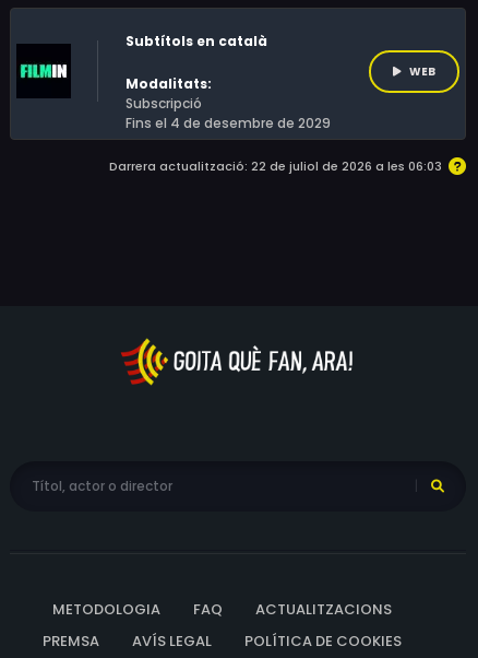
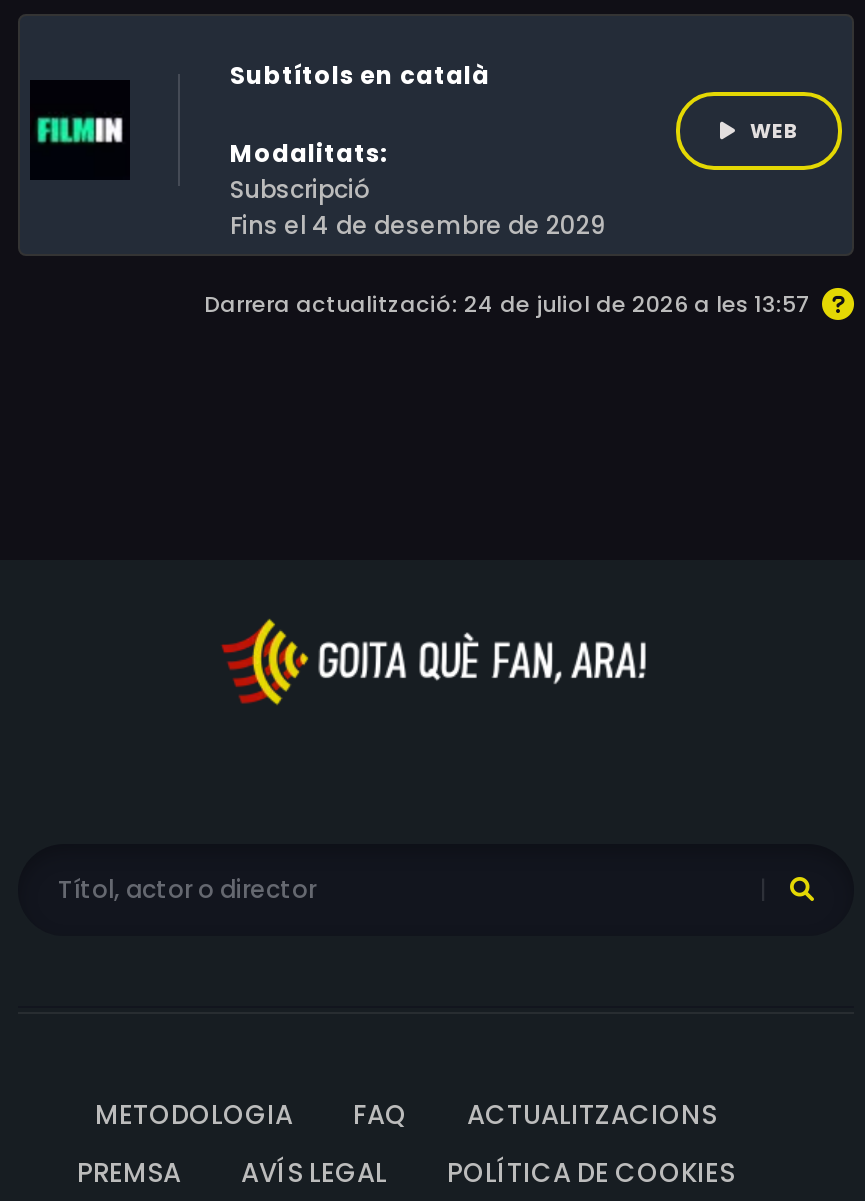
- Darrera actualització: 22 de juliol de 2026 a les 06:03
+ Darrera actualització: 24 de juliol de 2026 a les 13:57
